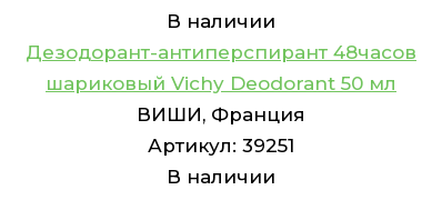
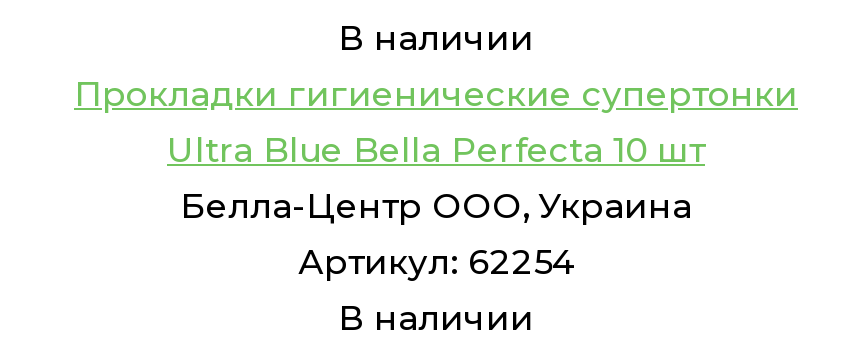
- Дезодорант-антиперспирант 48часов
- шариковый Vichy Deodorant 50 мл
- ВИШИ, Франция
- Артикул: 39251
+ Прокладки гигиенические супертонки
+ Ultra Blue Bella Perfecta 10 шт
+ Белла-Центр ООО, Украина
+ Артикул: 62254
